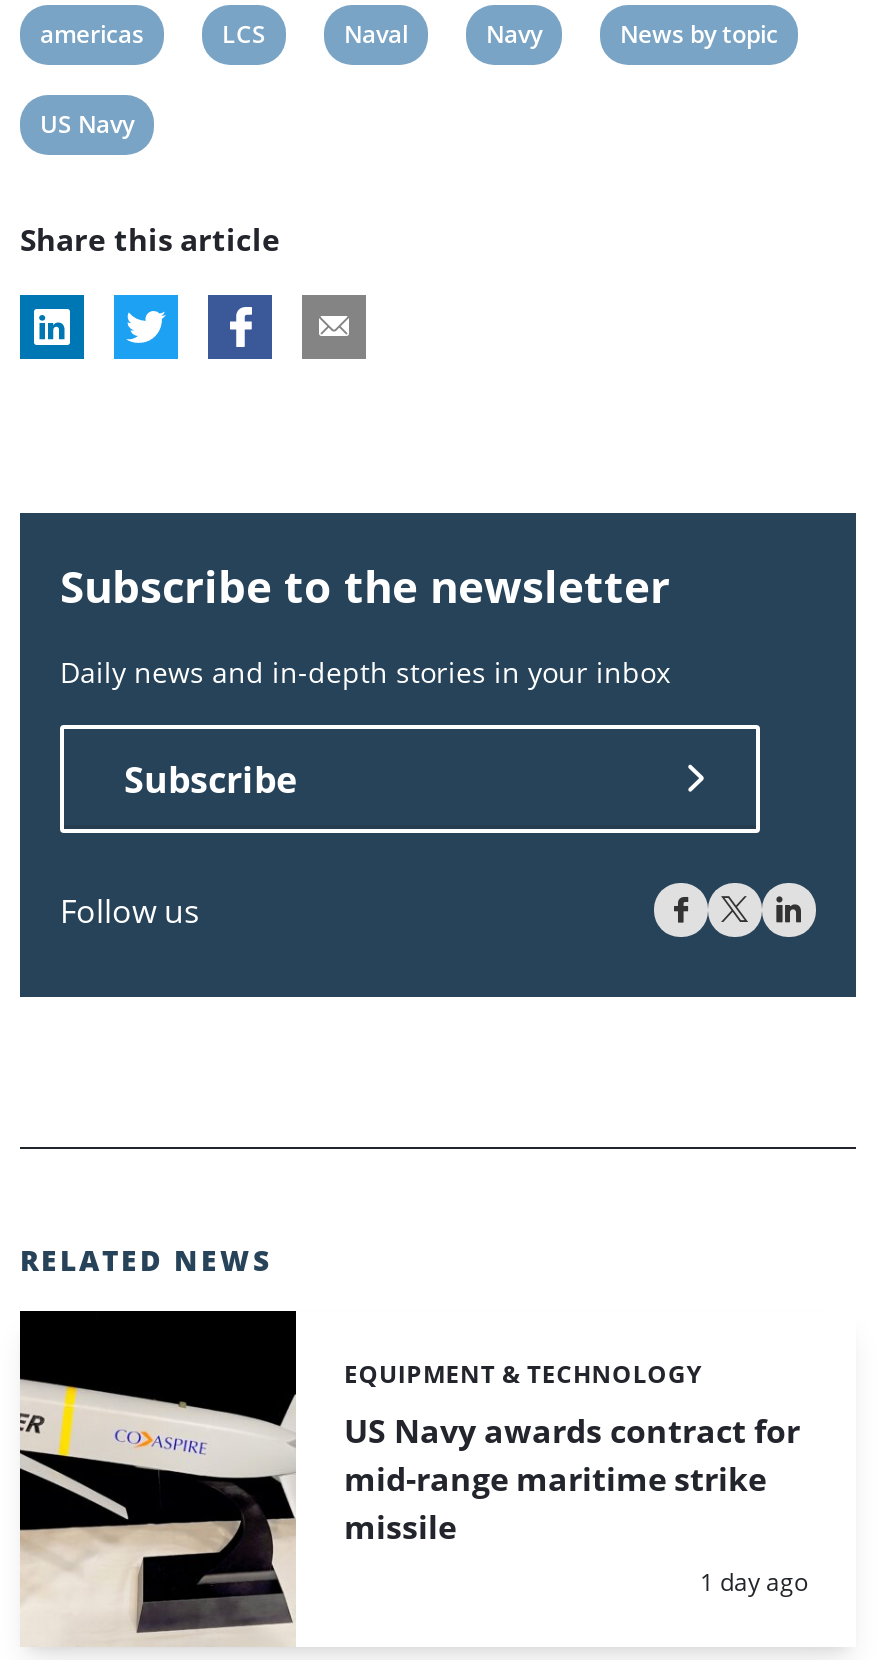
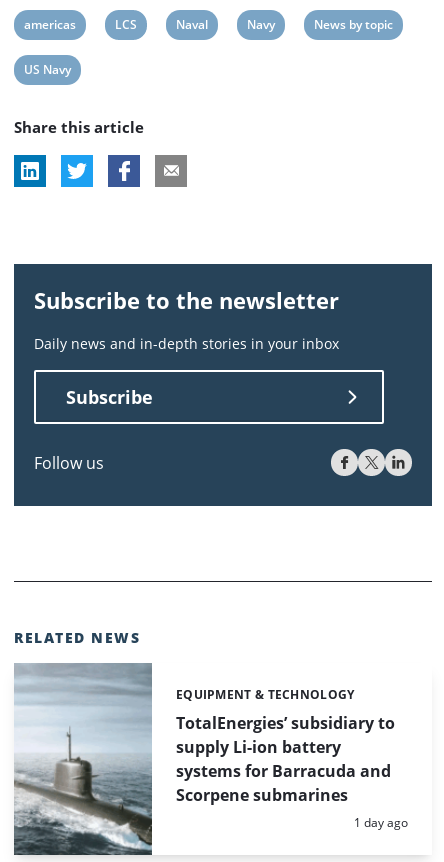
- [image]
- US Navy awards contract for
- mid-range maritime strike
- missile
+ [image]
+ TotalEnergies’ subsidiary to
+ supply Li-ion battery
+ systems for Barracuda and
+ Scorpene submarines
